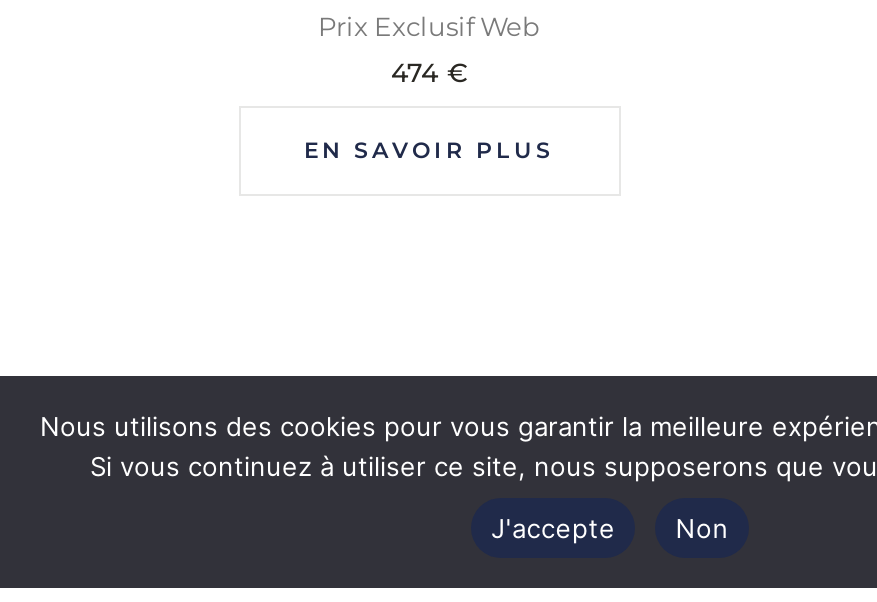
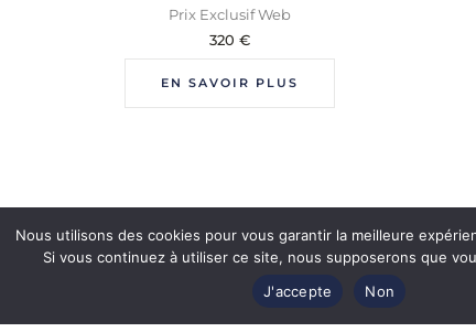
- 474 €
+ 320 €
